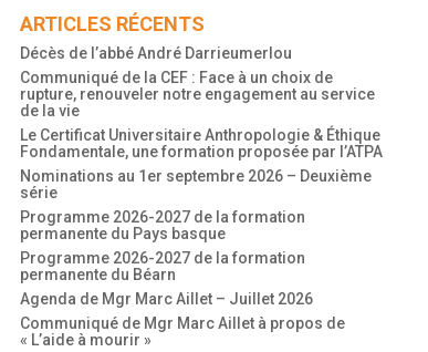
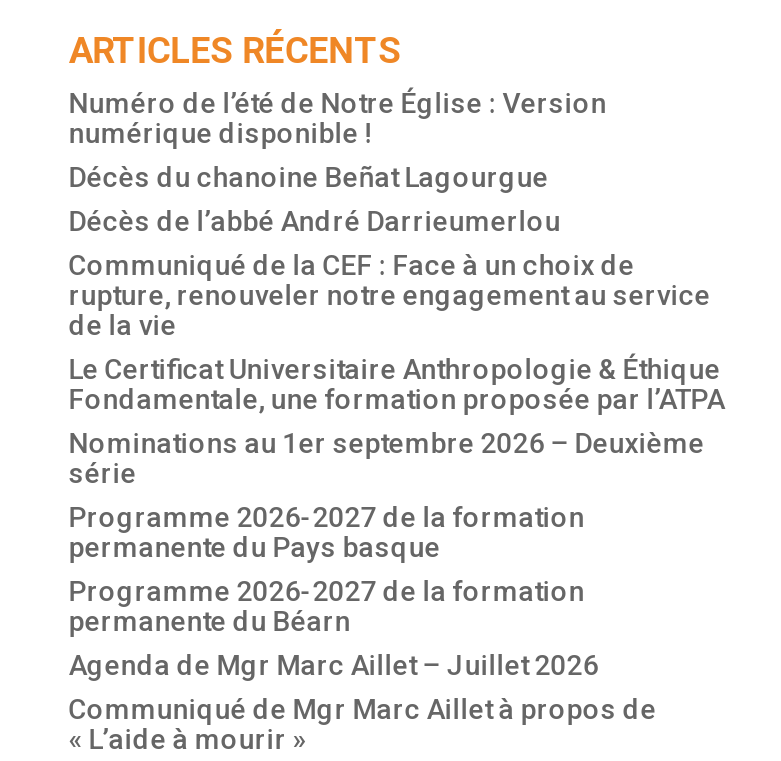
+ Numéro de l’été de Notre Église : Version
+ numérique disponible !
+ Décès du chanoine Beñat Lagourgue
